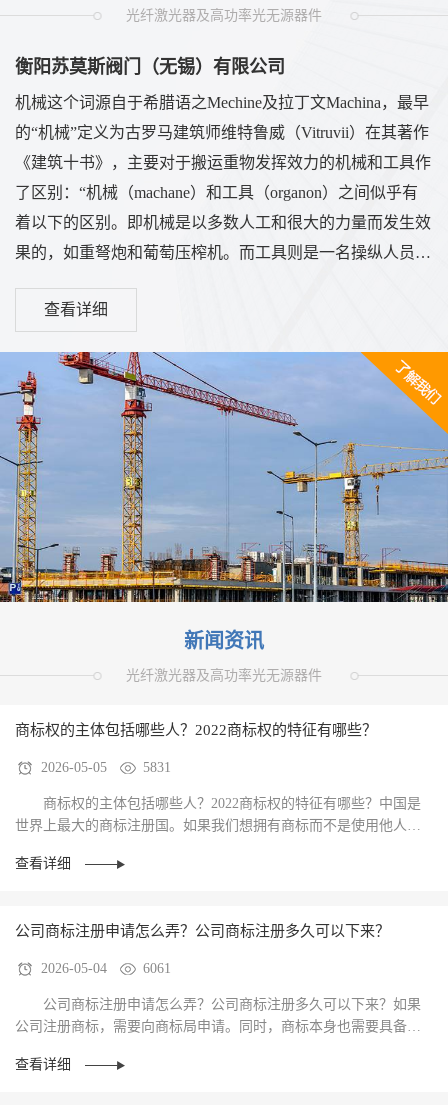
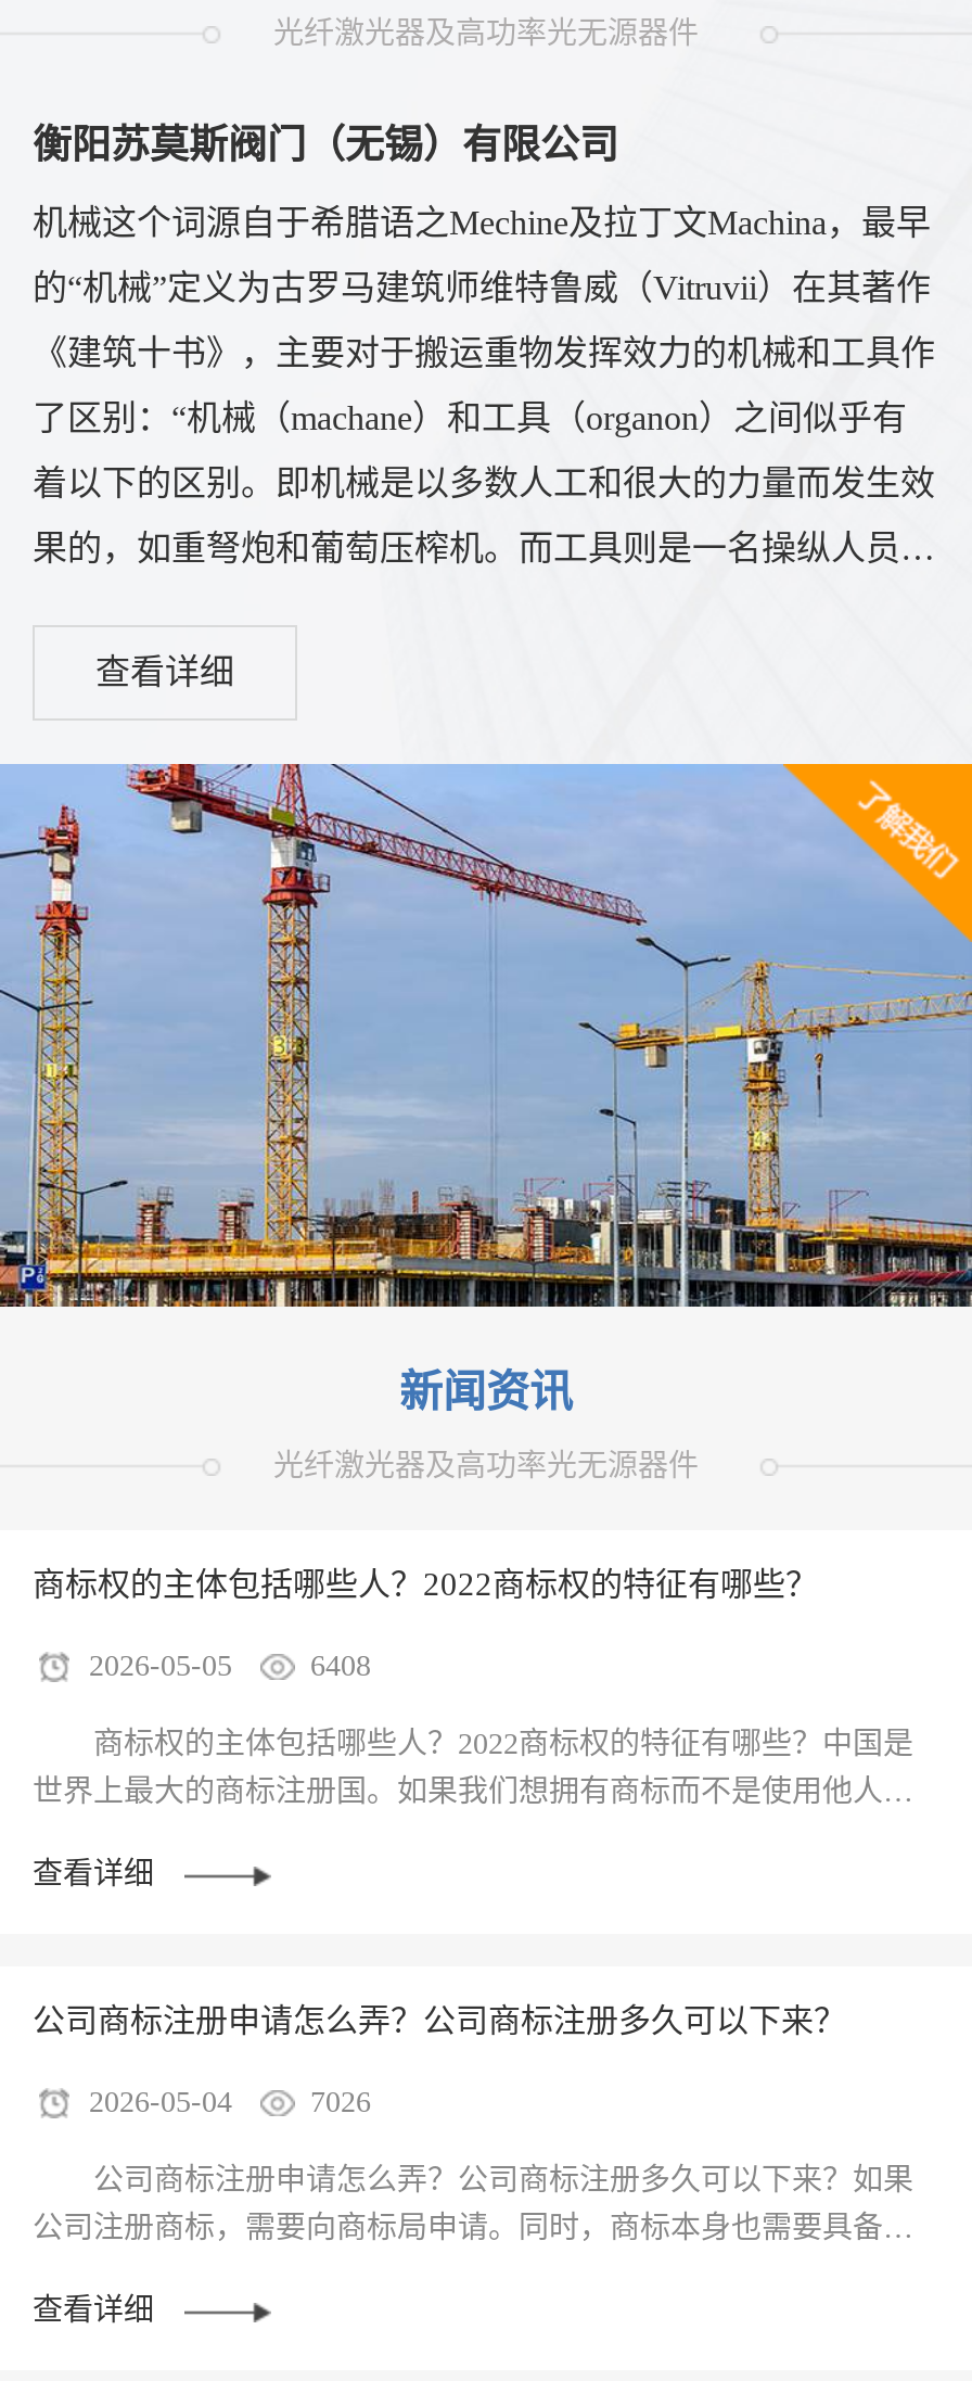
- 5831
+ 6408

- 6061
+ 7026
